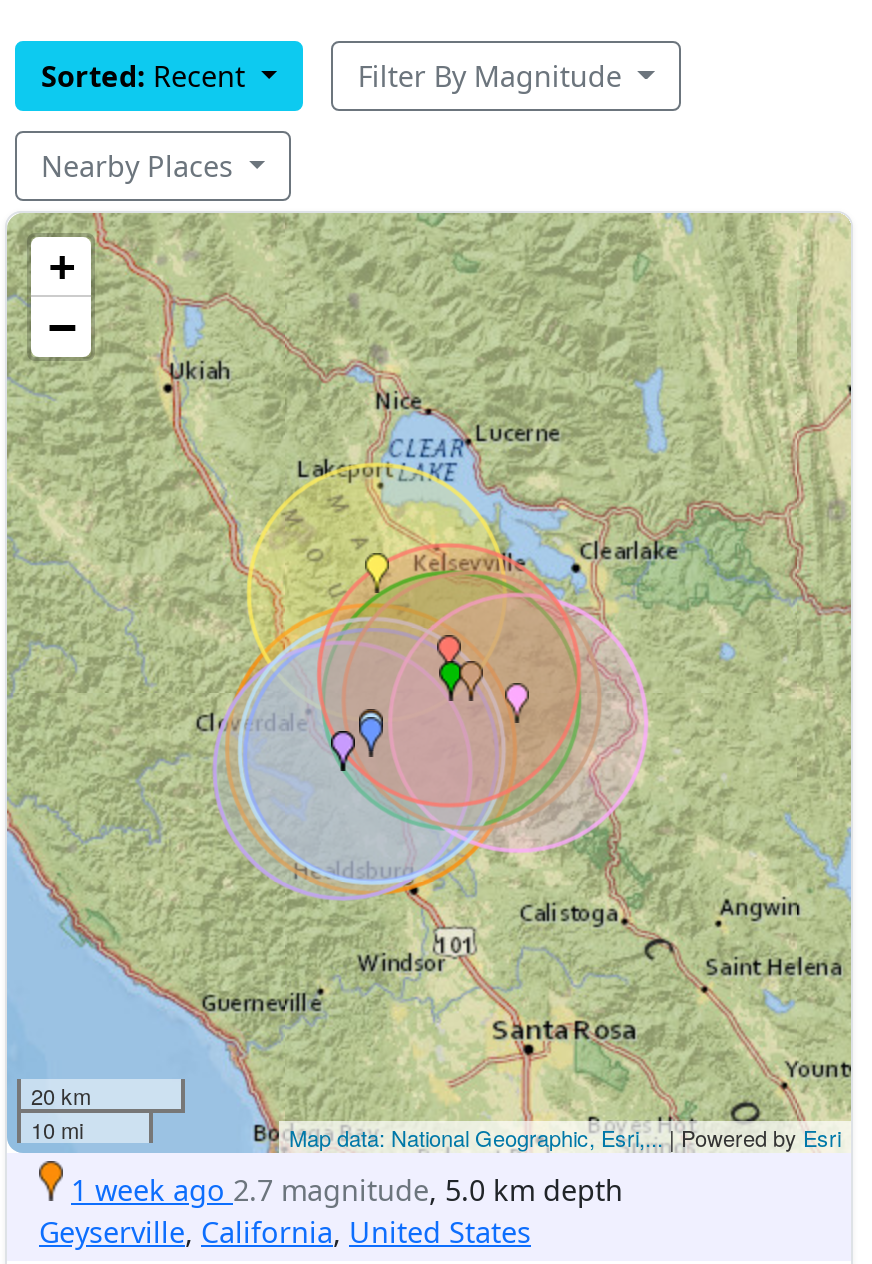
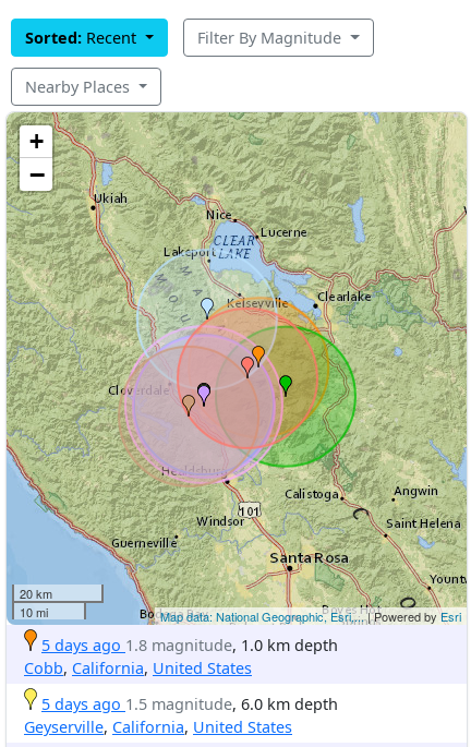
- [image]
+ [image]

- 1 week ago 2.7 magnitude, 5.0 km depth
+ 5 days ago 1.8 magnitude, 1.0 km depth
+ Cobb, California, United States
+ 5 days ago 1.5 magnitude, 6.0 km depth
